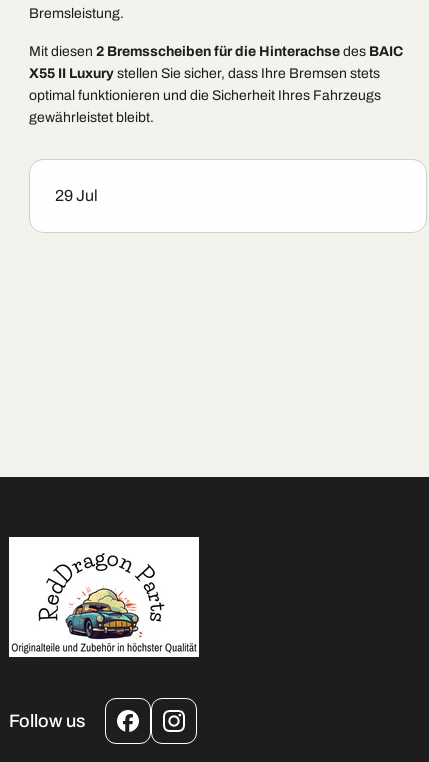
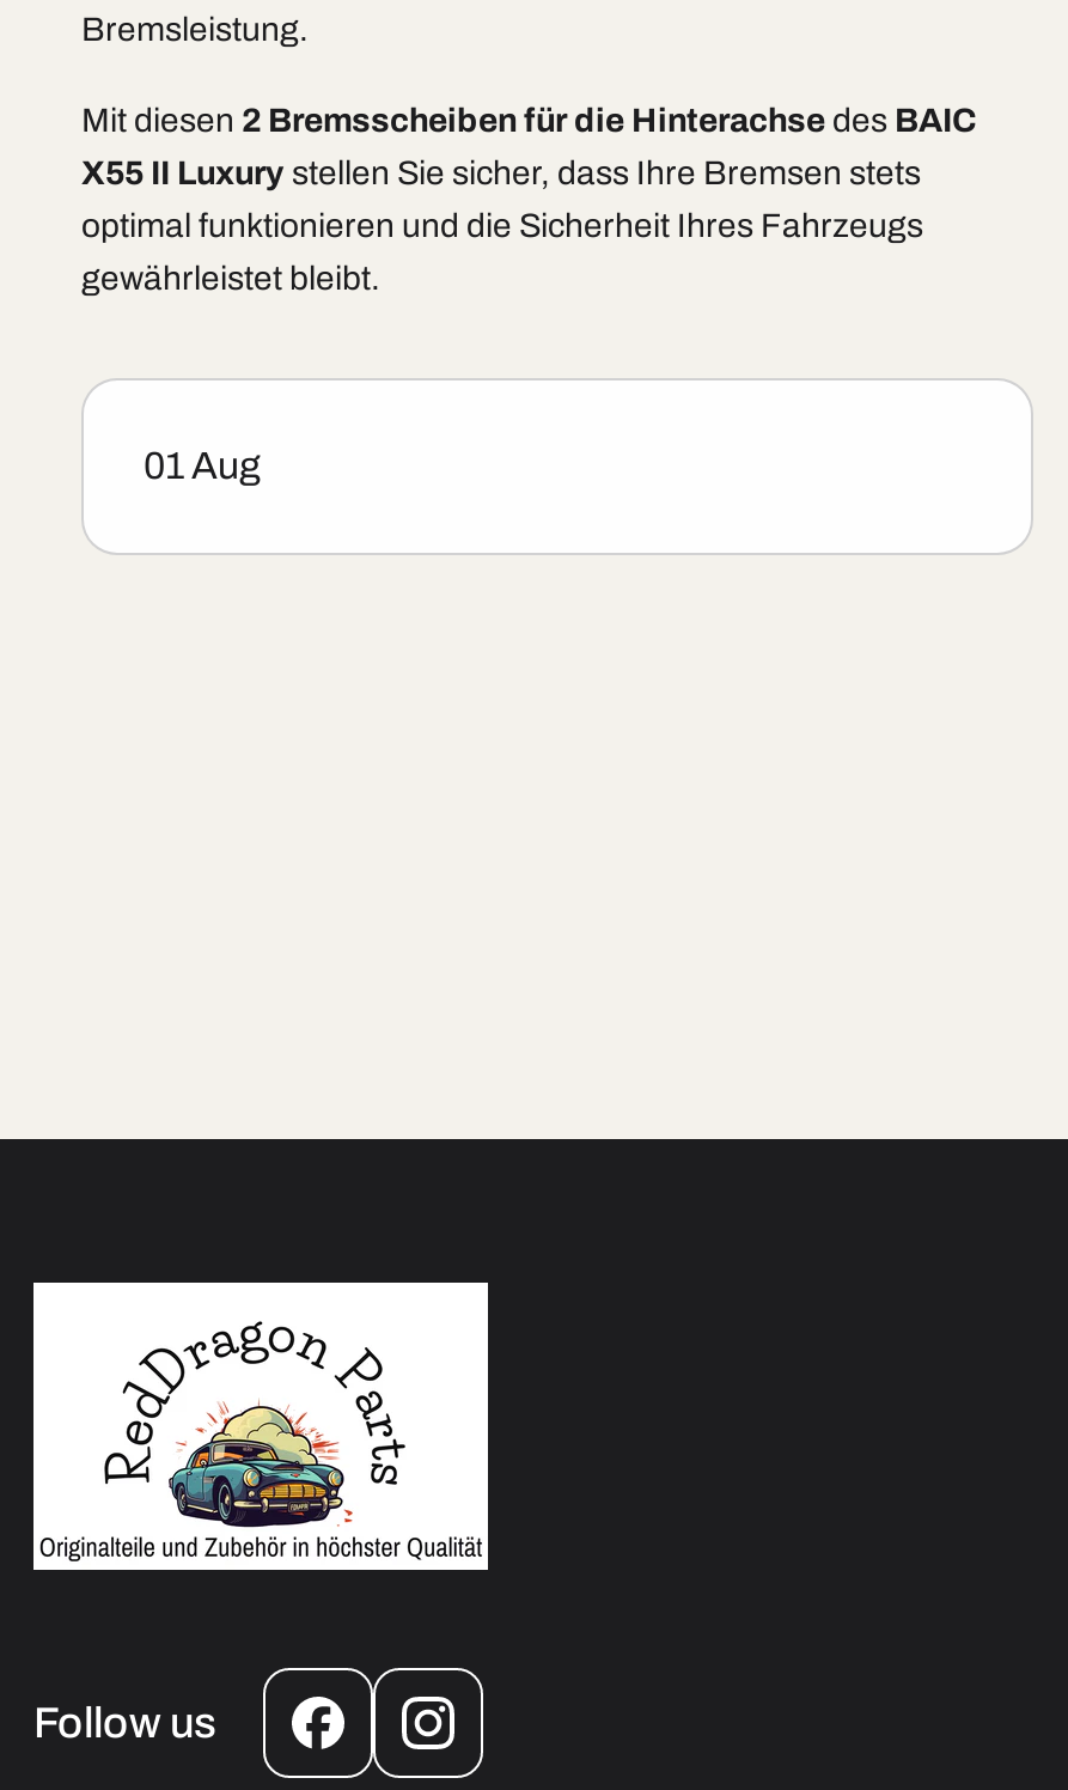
- 29 Jul
+ 01 Aug
